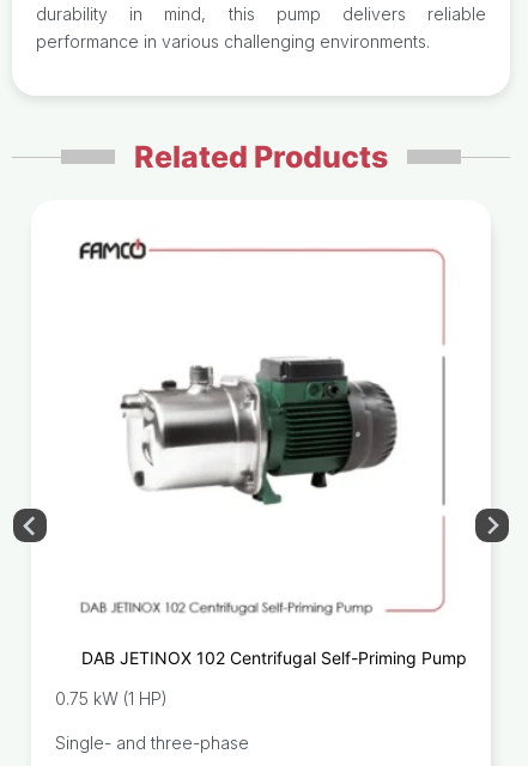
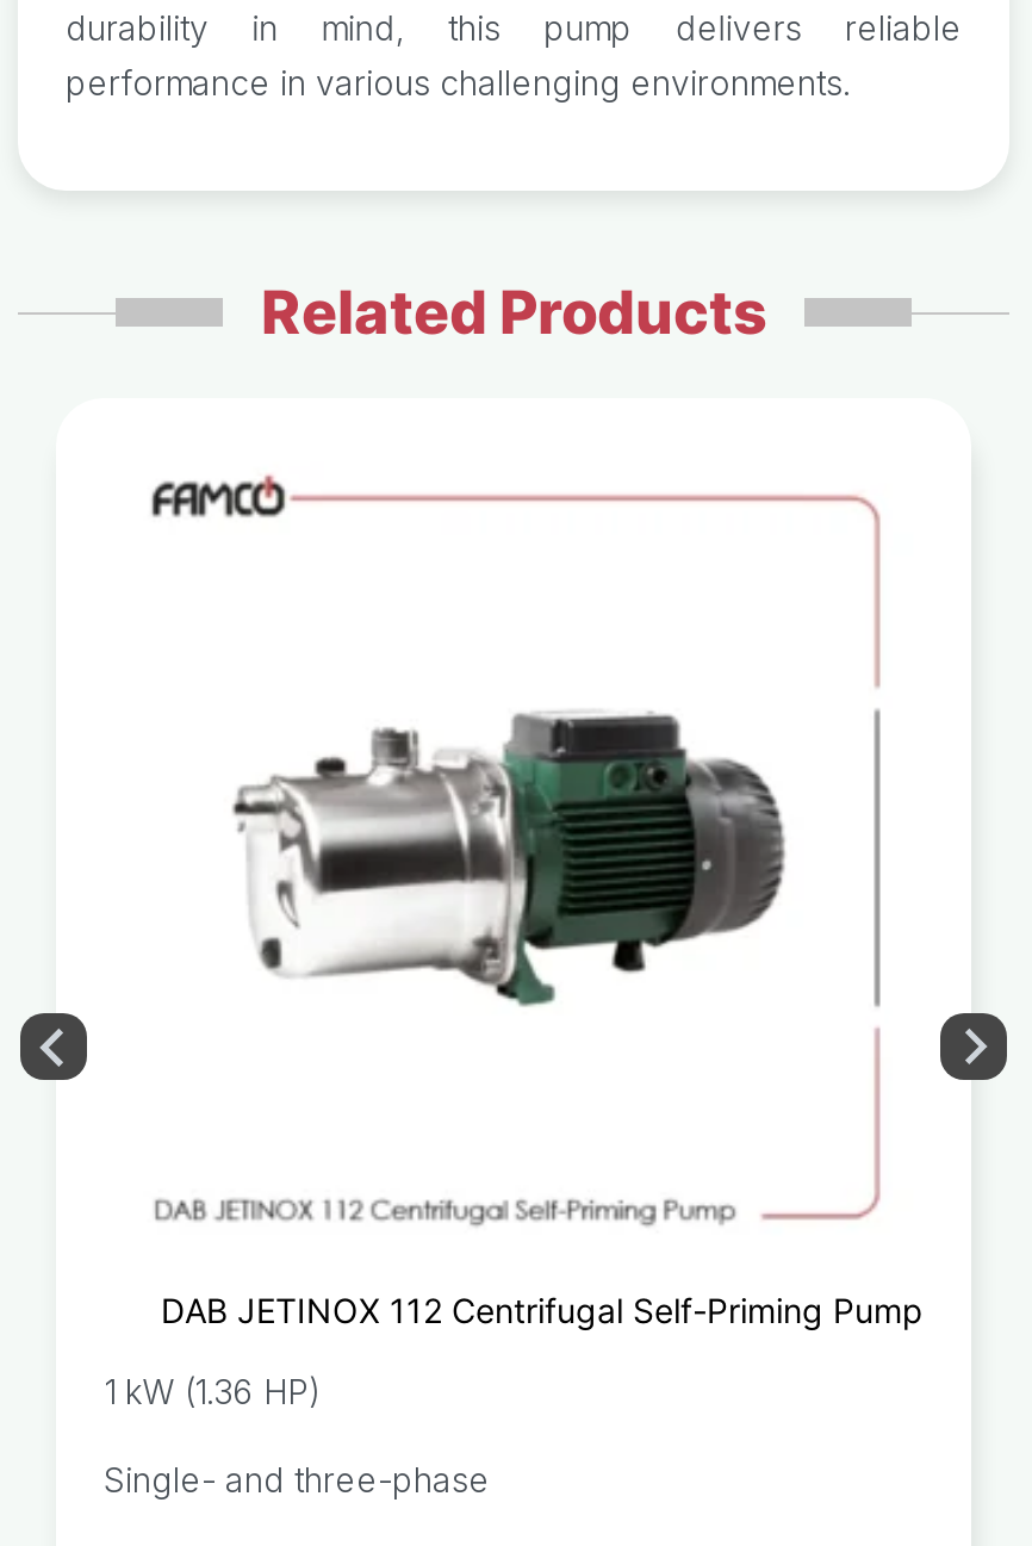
- DAB JETINOX 102 Centrifugal Self-Priming Pump
+ DAB JETINOX 112 Centrifugal Self-Priming Pump

- 0.75 kW (1 HP)
+ 1 kW (1.36 HP)
